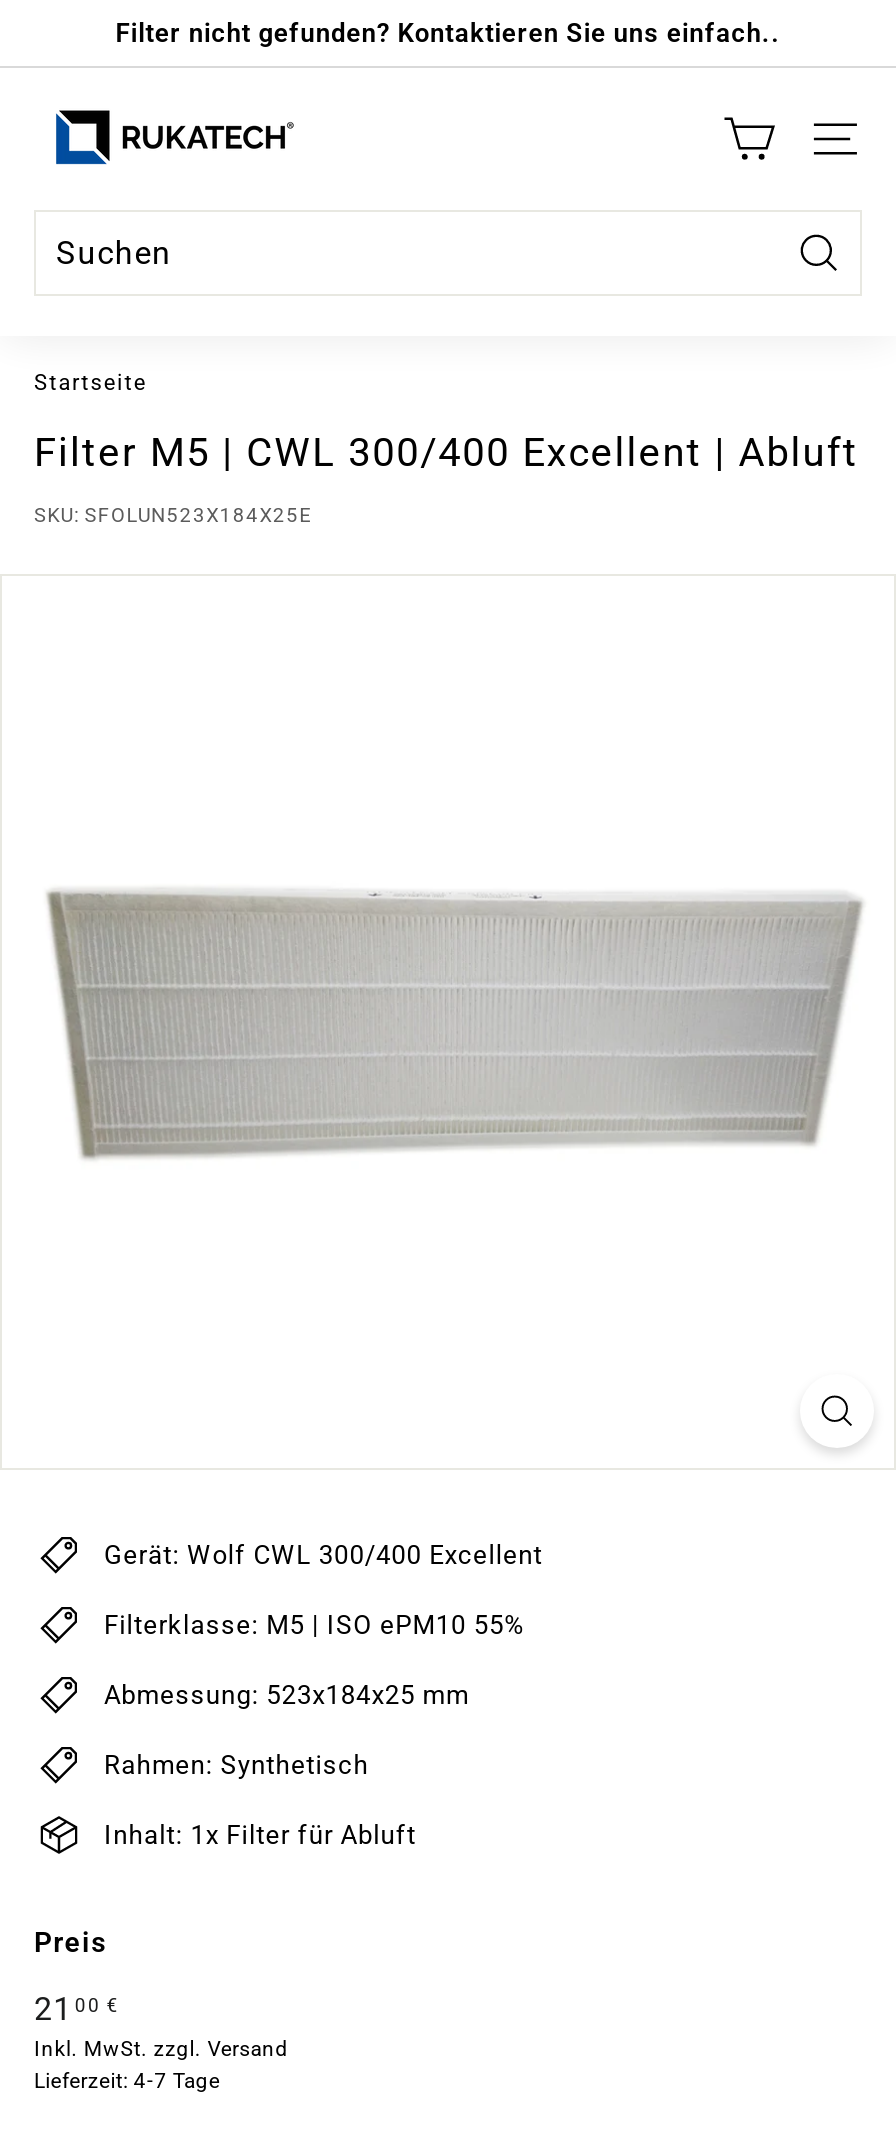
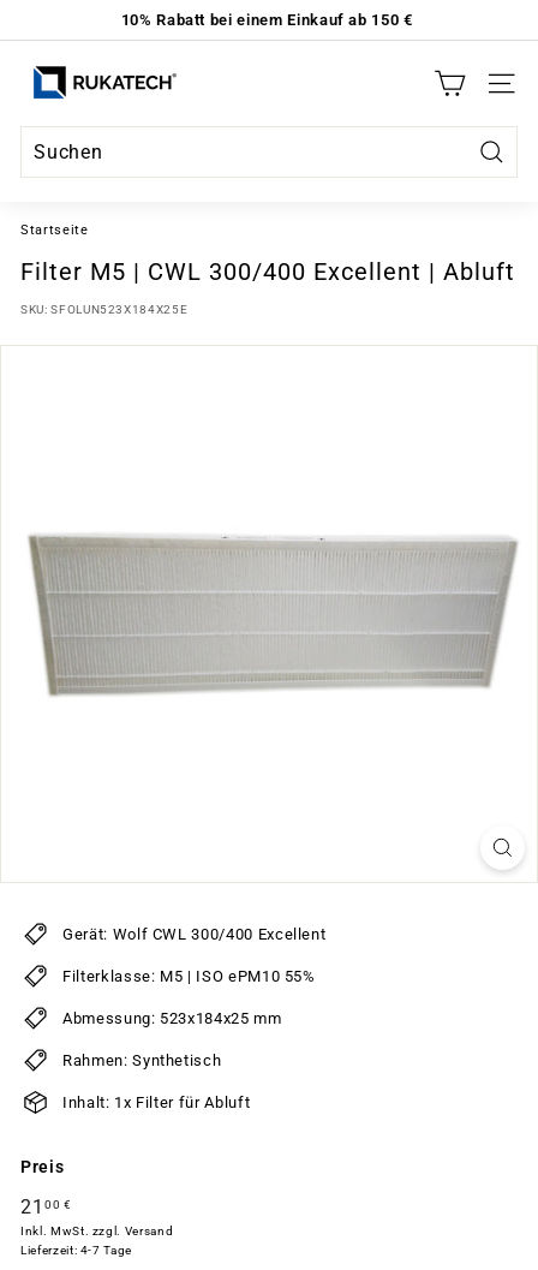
- Filter nicht gefunden? Kontaktieren Sie uns einfach..
+ 10% Rabatt bei einem Einkauf ab 150 €
